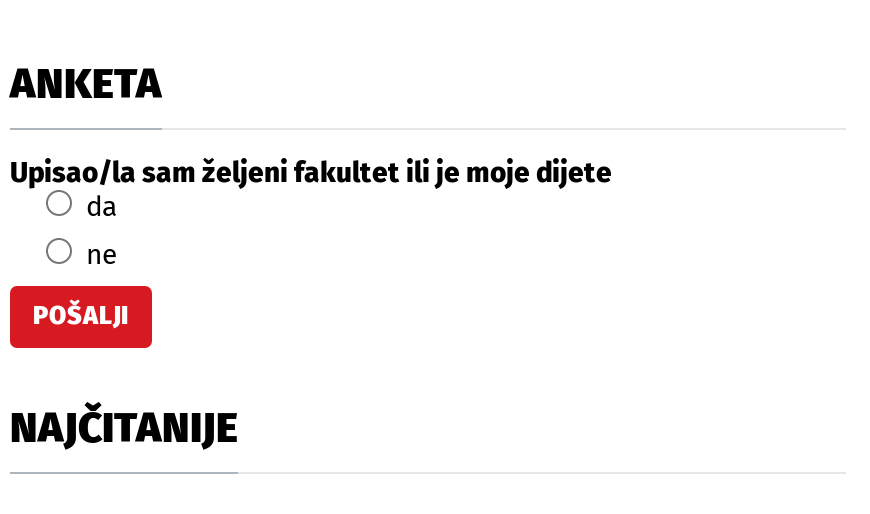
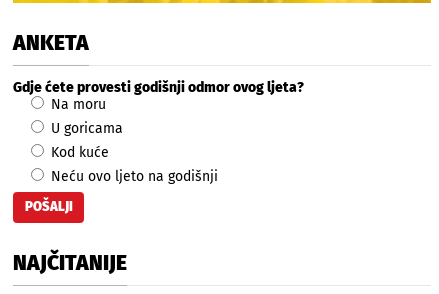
- Upisao/la sam željeni fakultet ili je moje dijete
- da
- ne
+ Gdje ćete provesti godišnji odmor ovog ljeta?
+ Na moru
+ U goricama
+ Kod kuće
+ Neću ovo ljeto na godišnji
